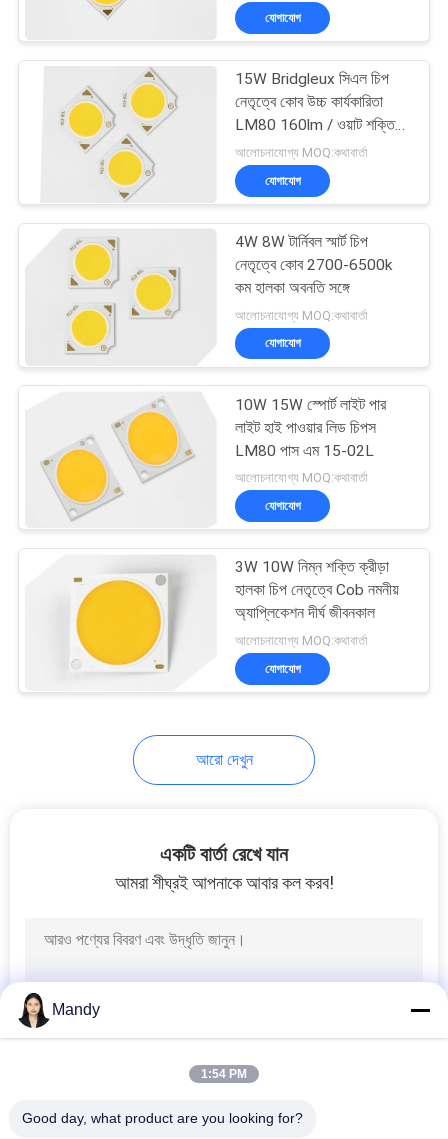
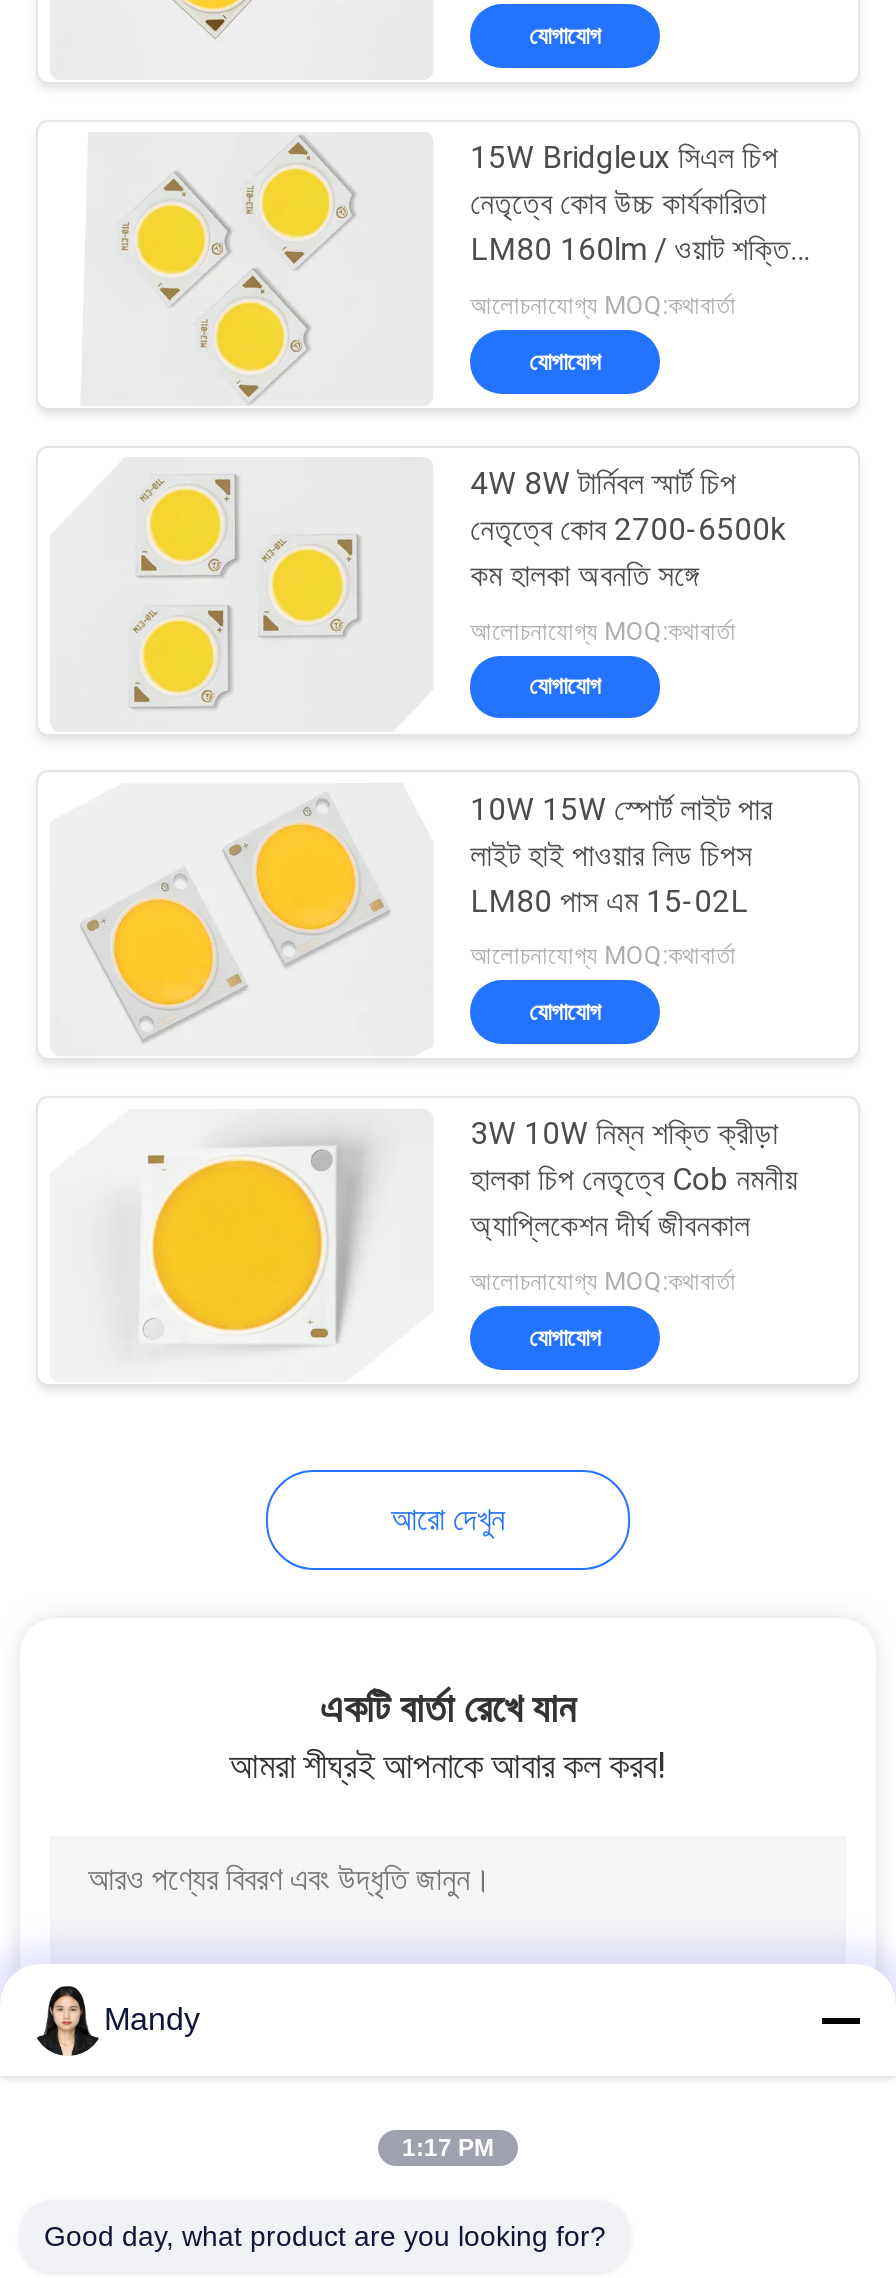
- 1:54 PM
+ 1:17 PM
